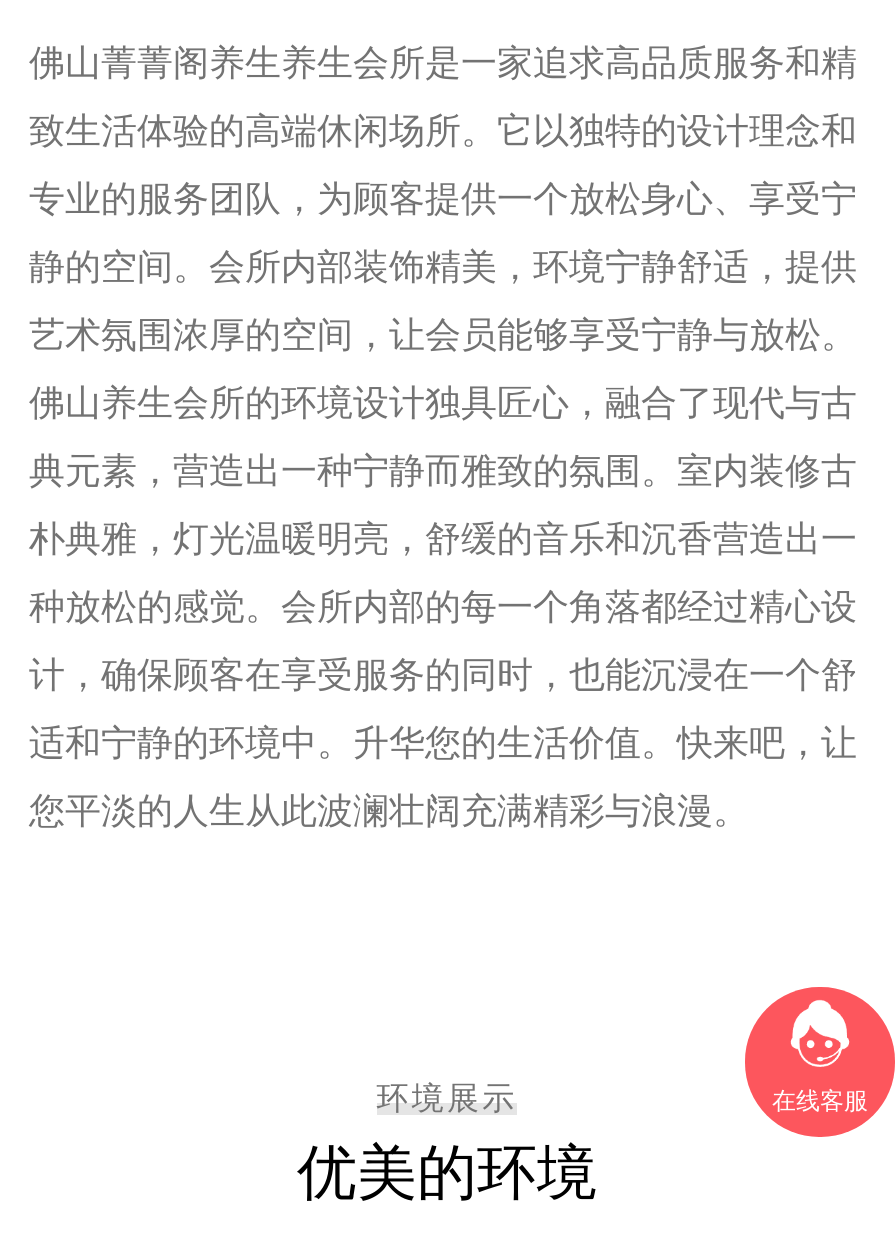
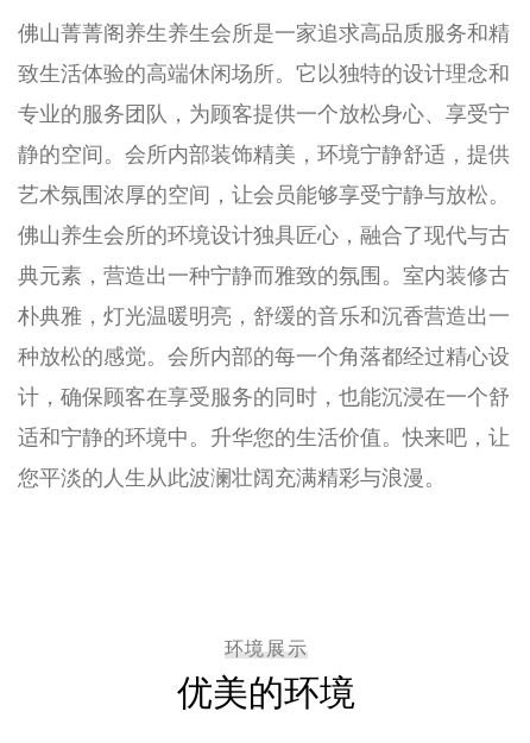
- [image]
- 在线客服
